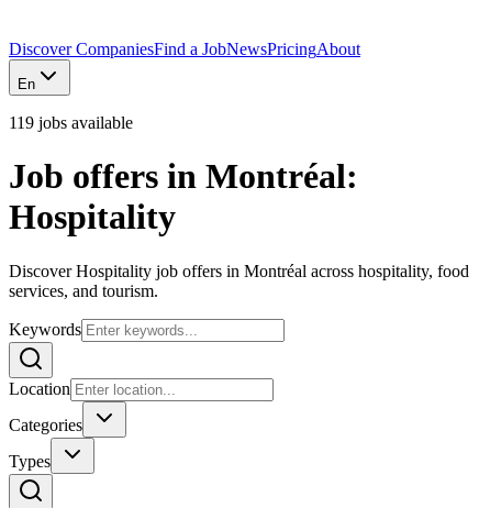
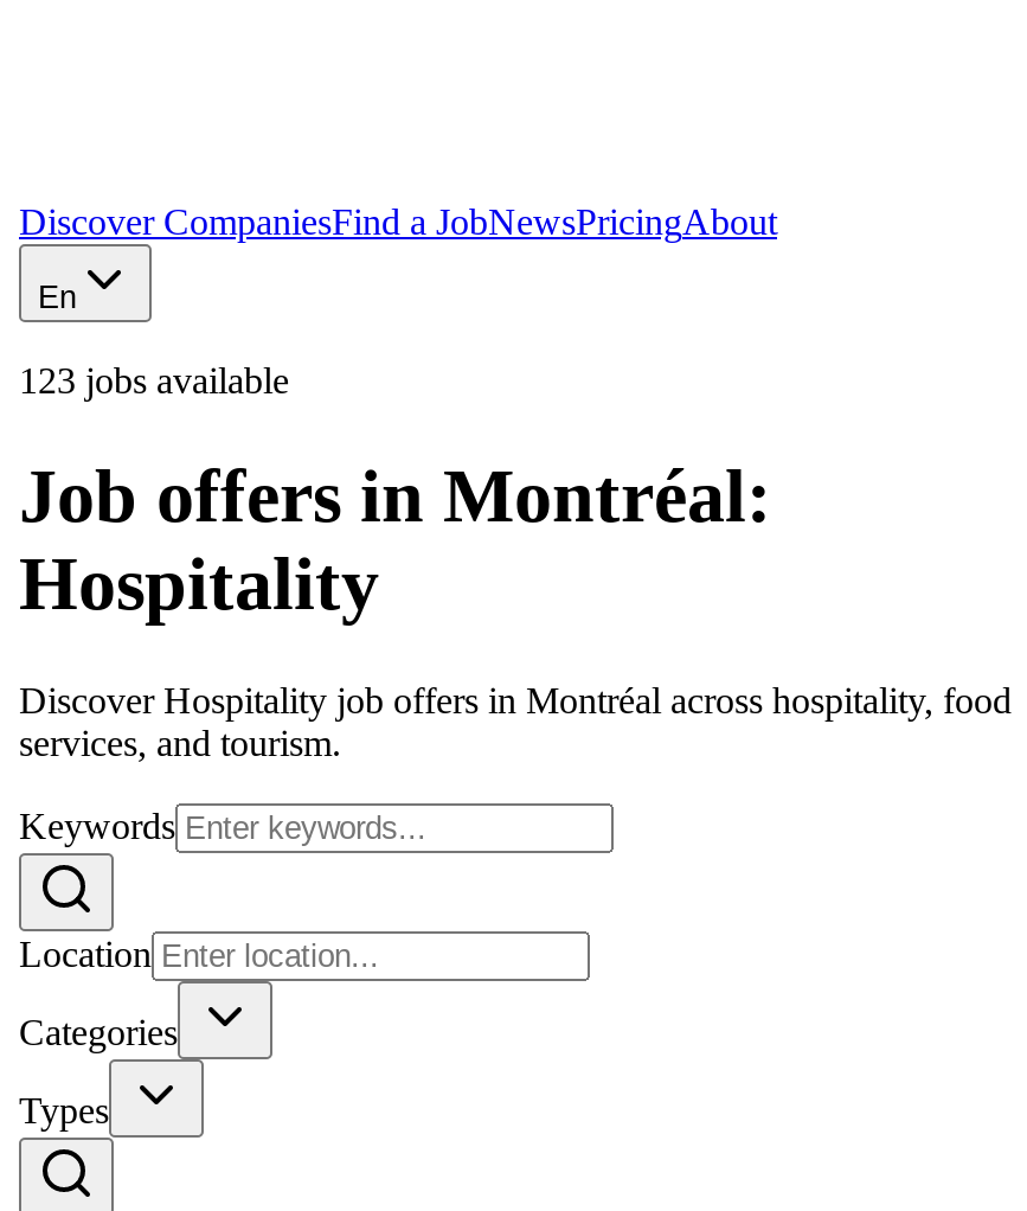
- 119 jobs available
+ 123 jobs available
